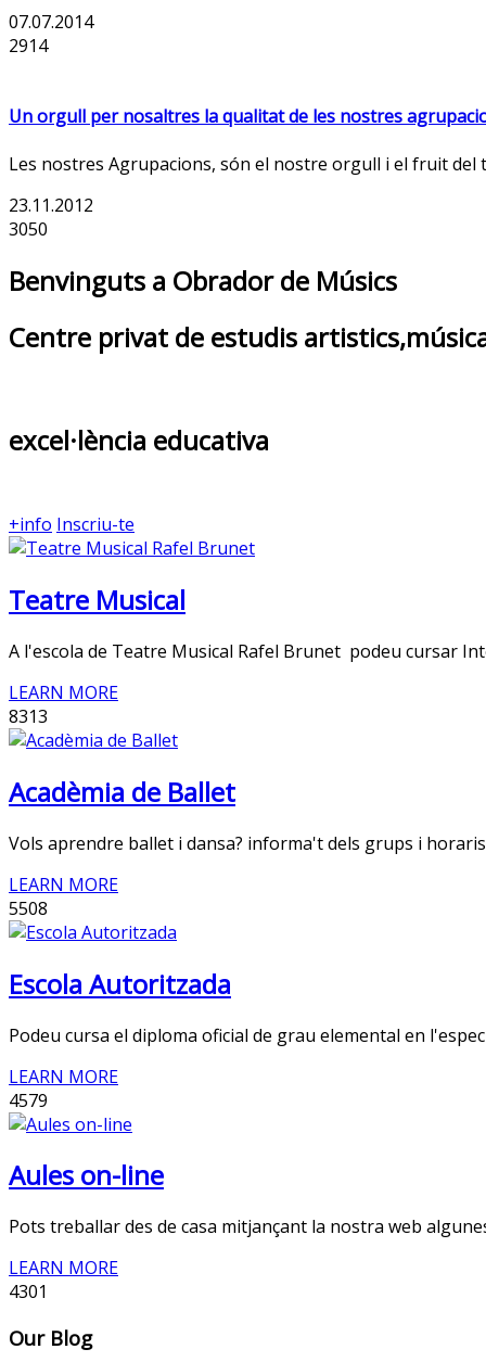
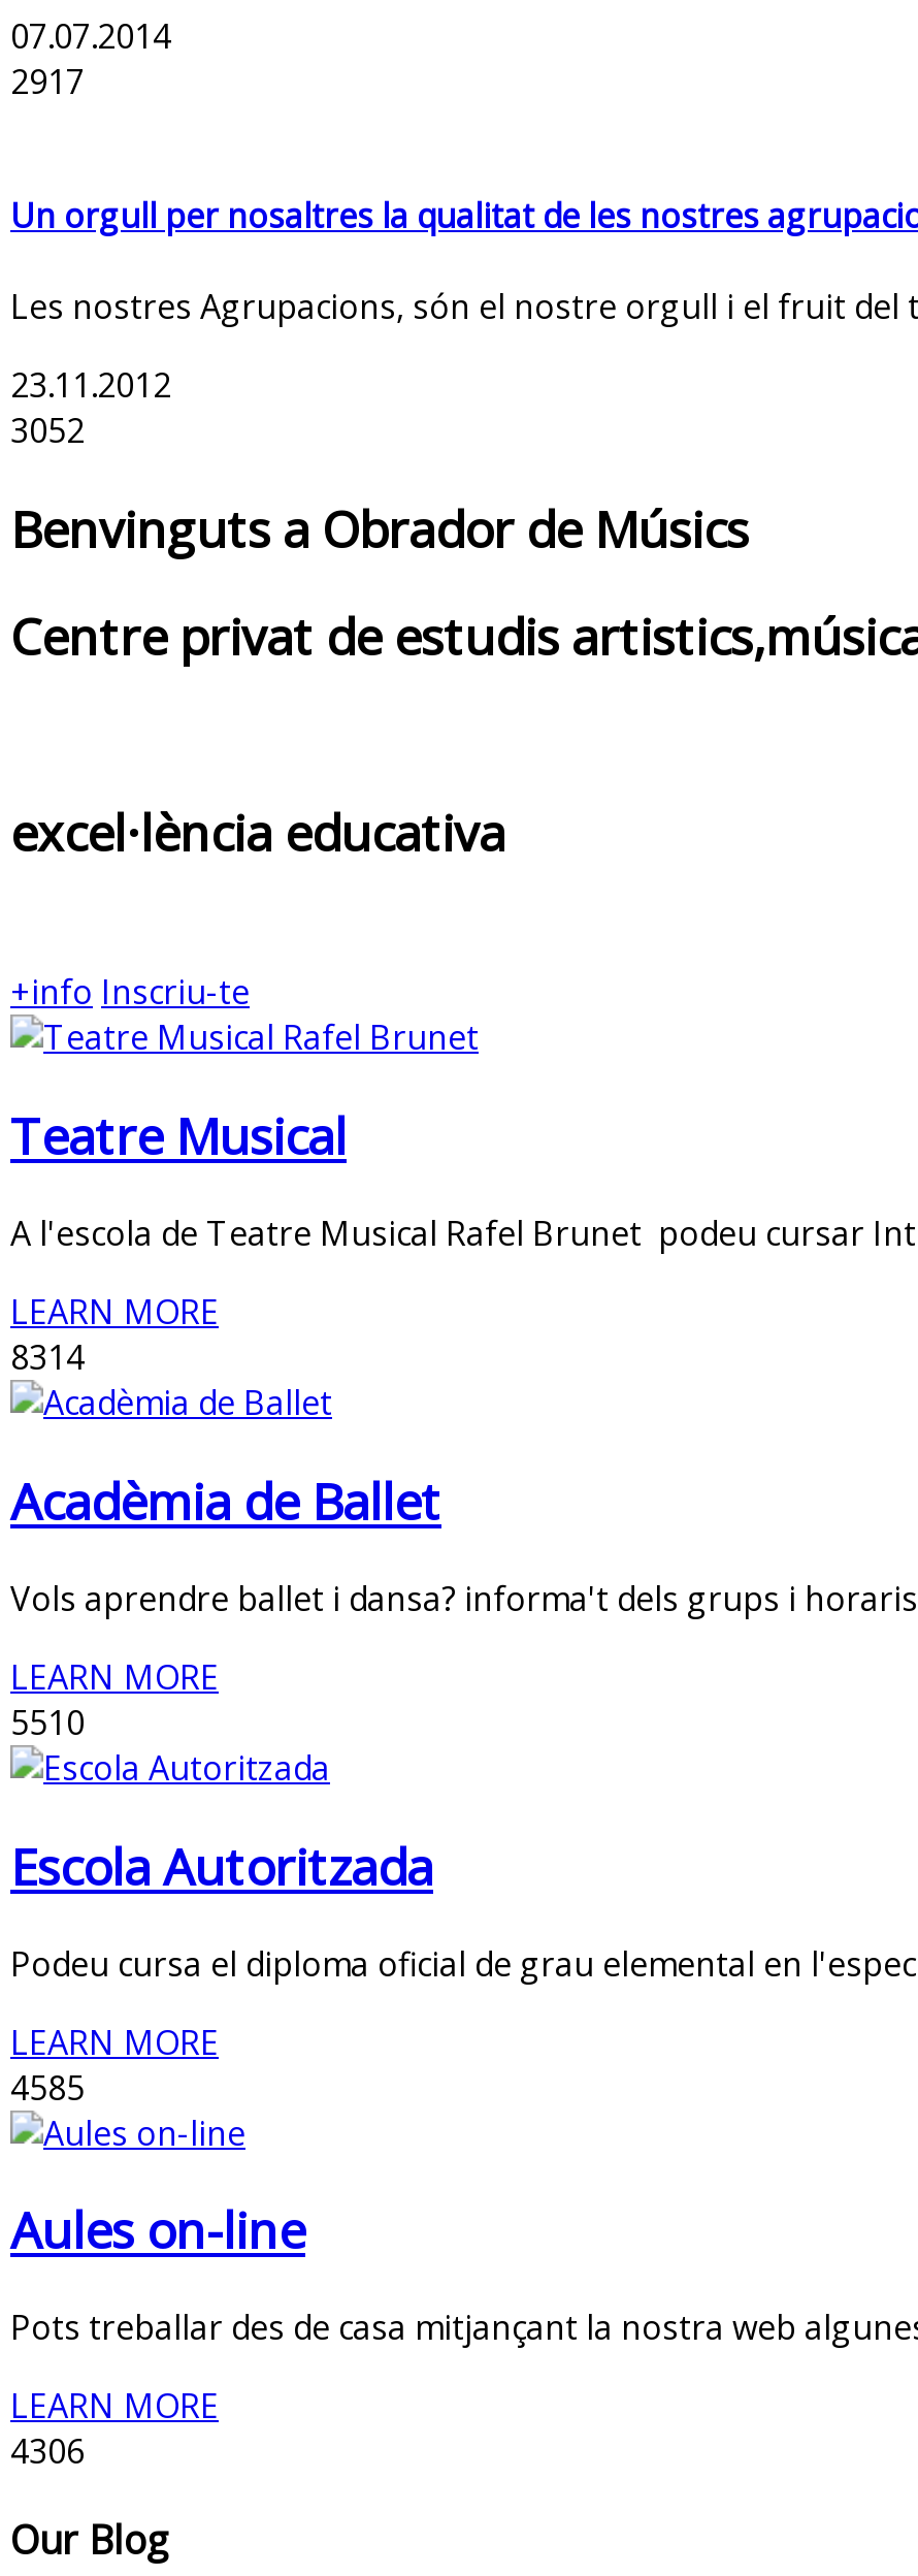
- 2914
+ 2917

- 3050
+ 3052

- 8313
+ 8314

- 5508
+ 5510

- 4579
+ 4585

- 4301
+ 4306
